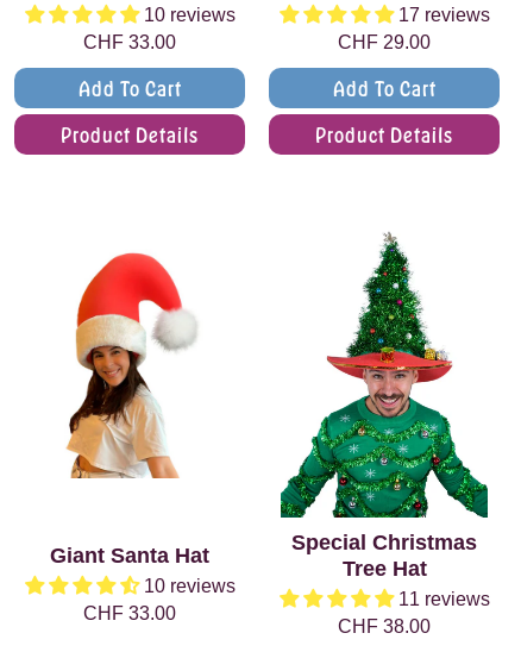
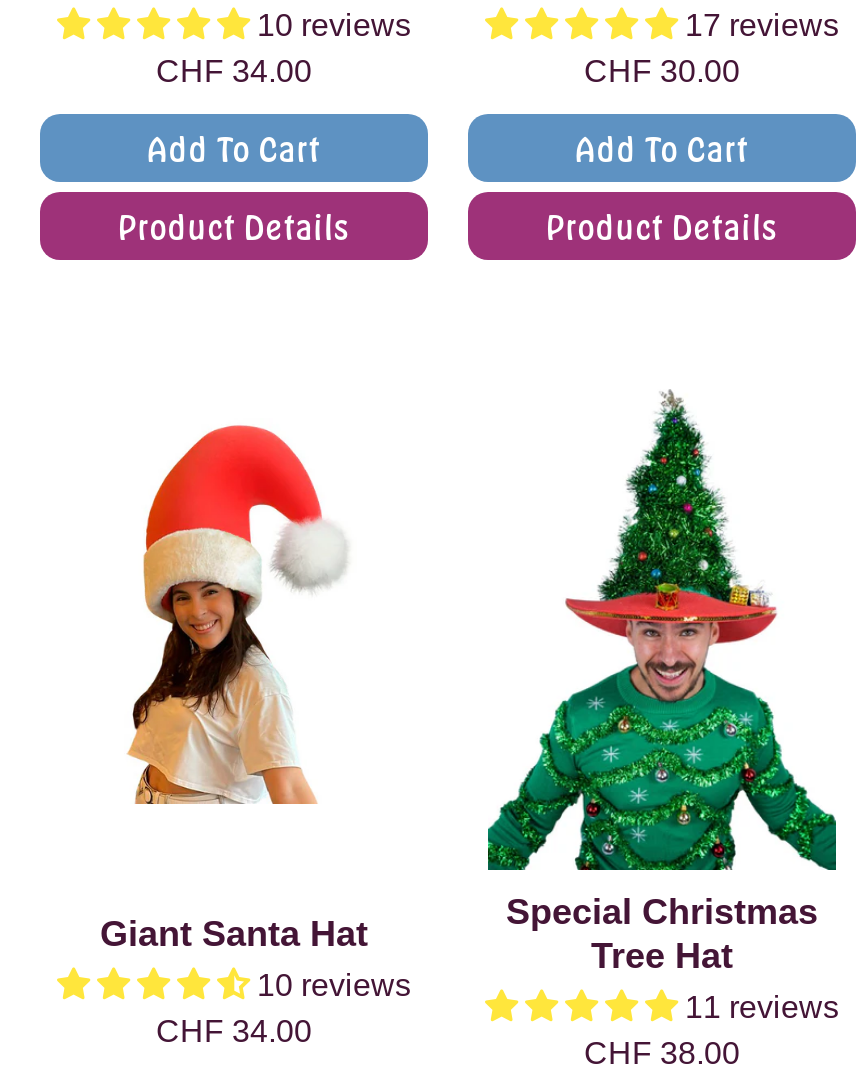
- CHF 33.00
+ CHF 34.00

- CHF 29.00
+ CHF 30.00

- CHF 33.00
+ CHF 34.00
